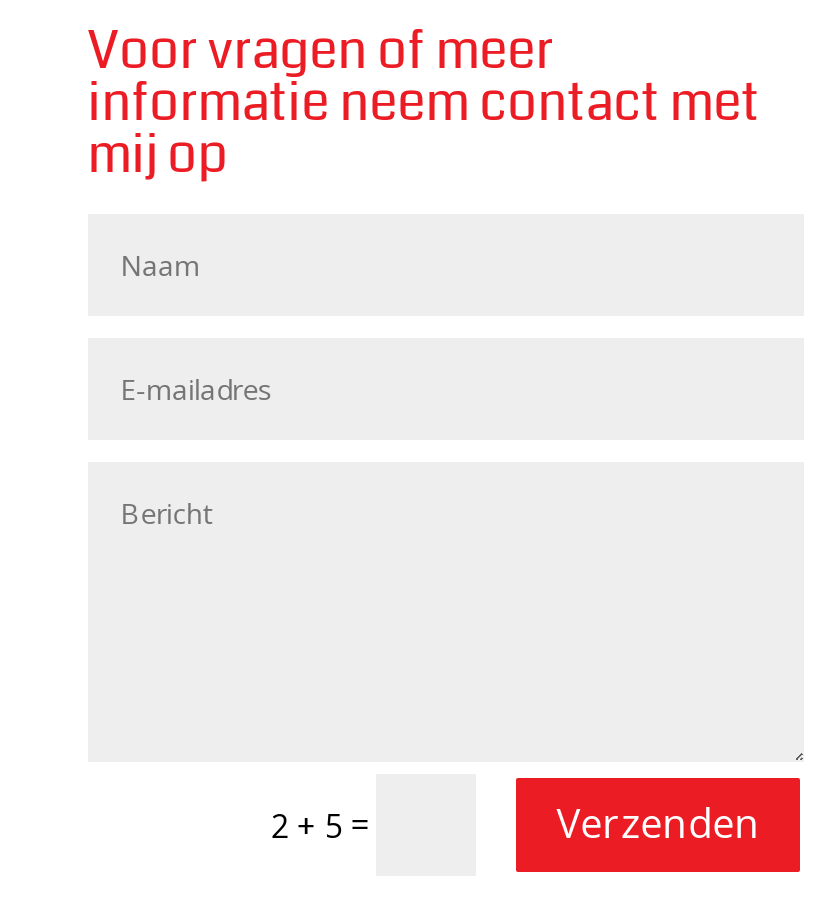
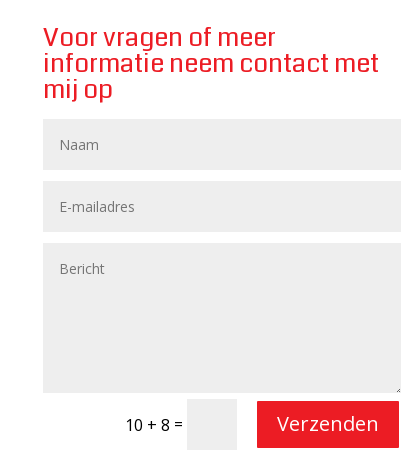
- 2 + 5 =
+ 10 + 8 =
